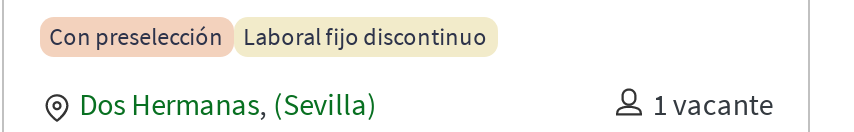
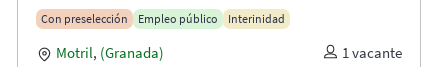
- Laboral fijo discontinuo
+ Empleo público
+ Interinidad

- Dos Hermanas, (Sevilla)
+ Motril, (Granada)
